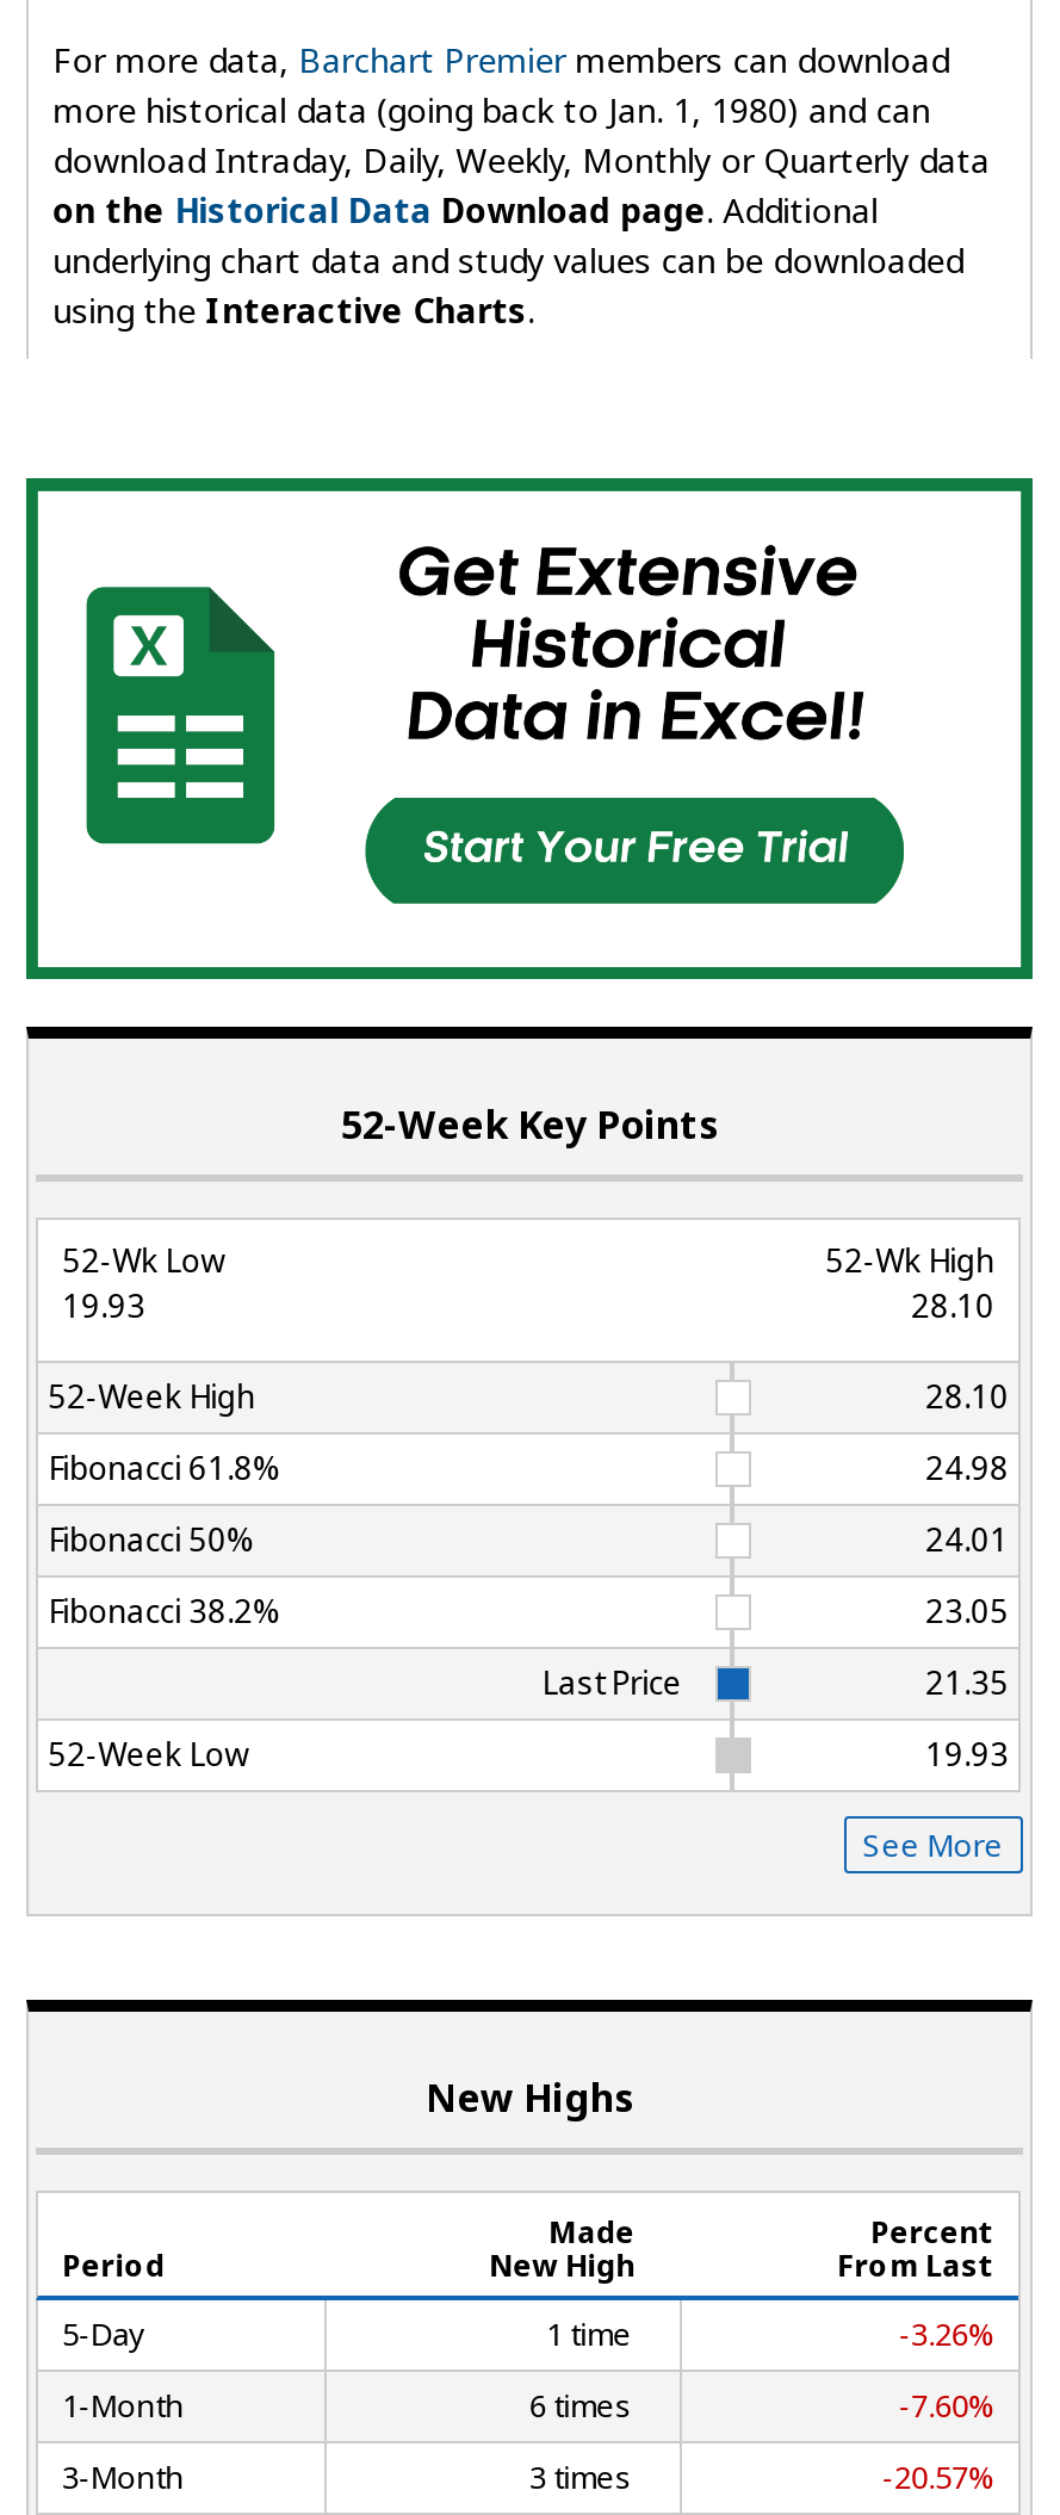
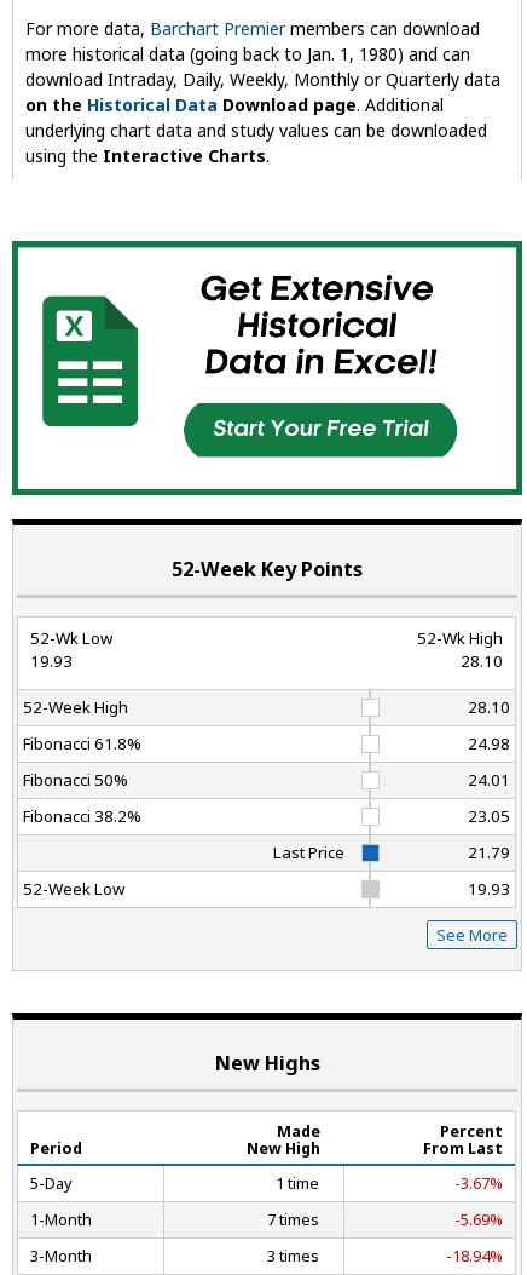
- 21.35
+ 21.79

- -3.26%
+ -3.67%

- 6 times
+ 7 times

- -7.60%
+ -5.69%

- -20.57%
+ -18.94%
